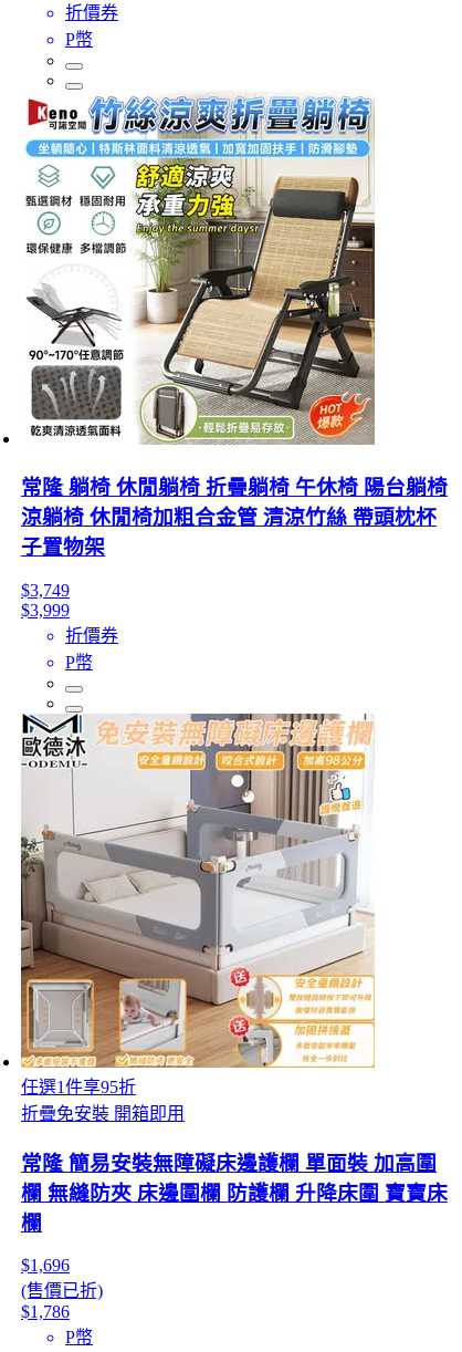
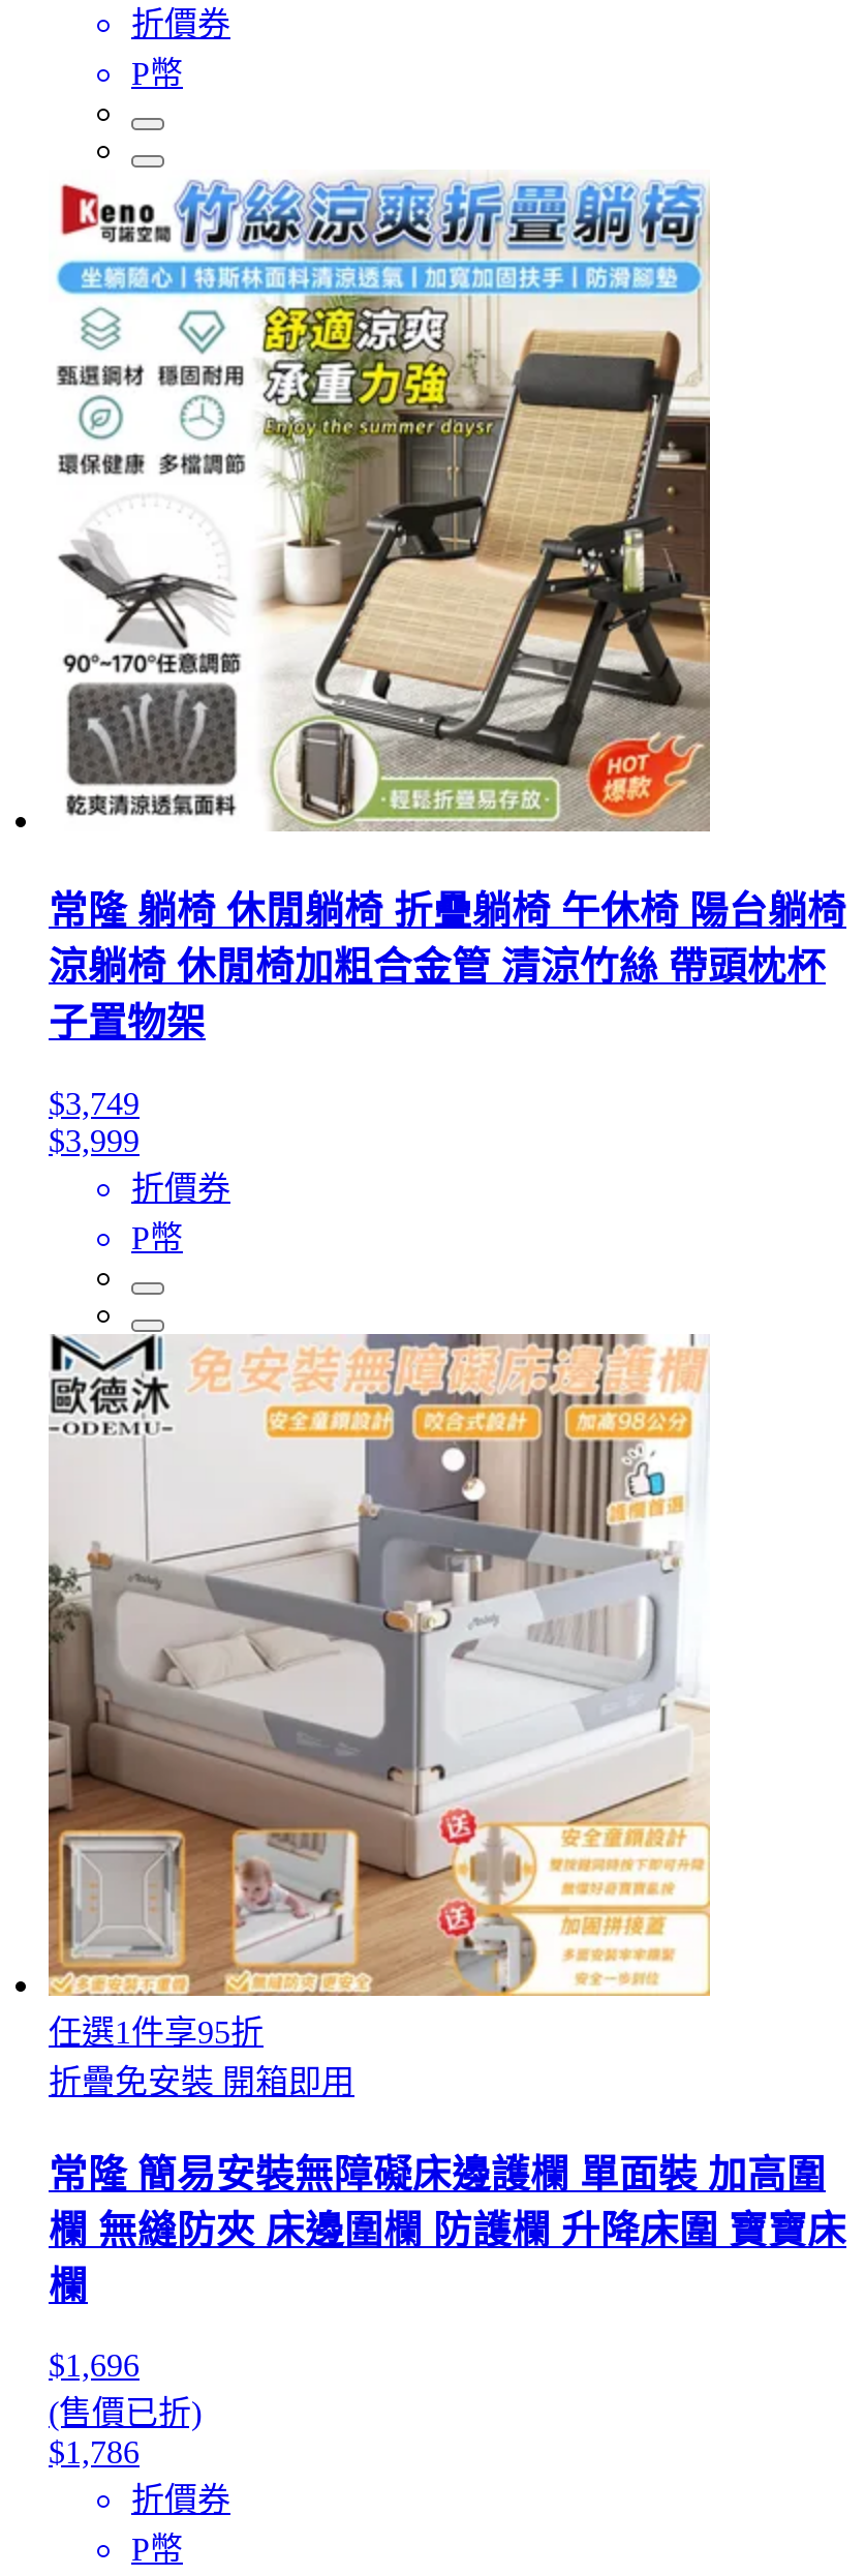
+ 折價券
